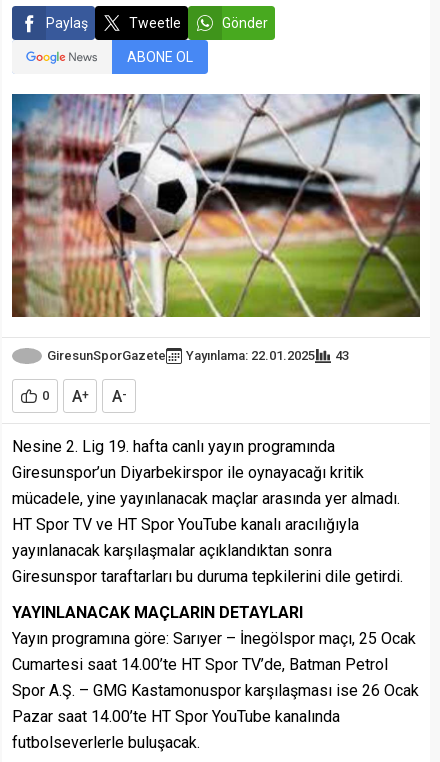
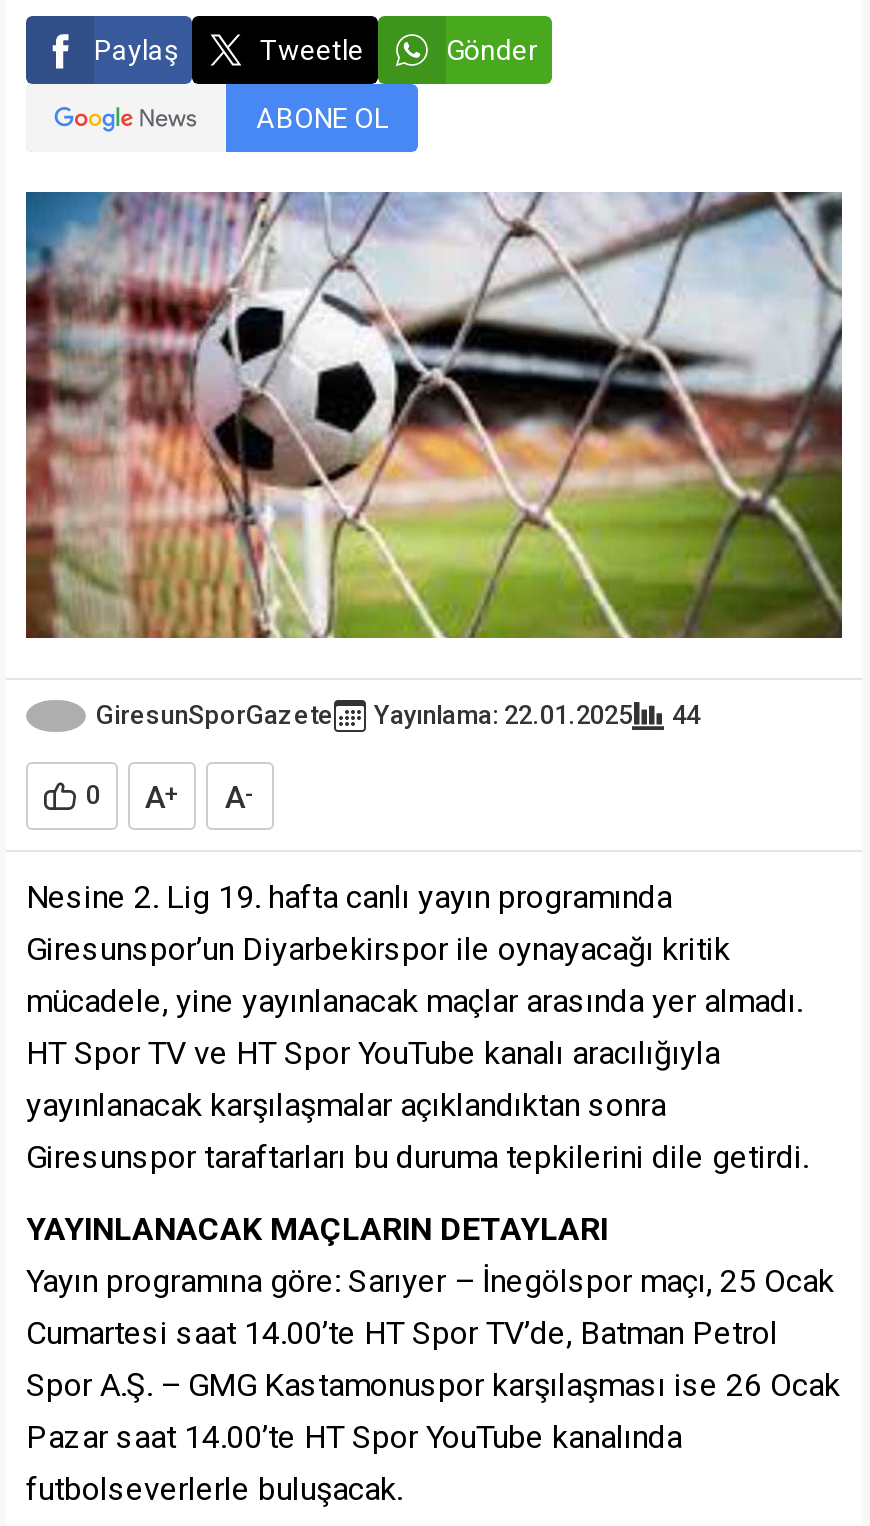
- GiresunSporGazete Yayınlama: 22.01.2025 43
+ GiresunSporGazete Yayınlama: 22.01.2025 44
